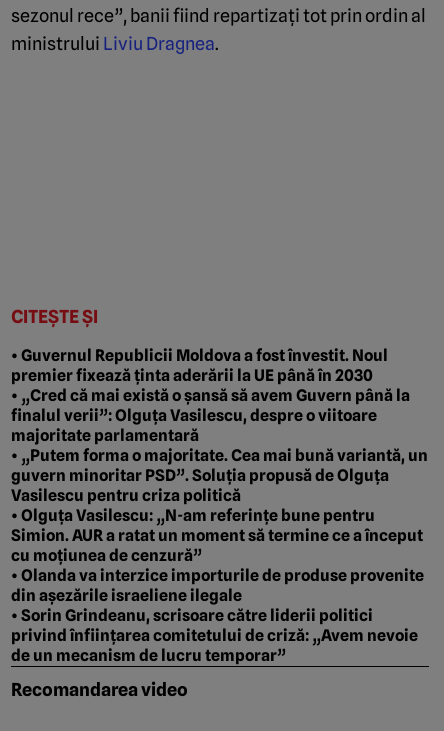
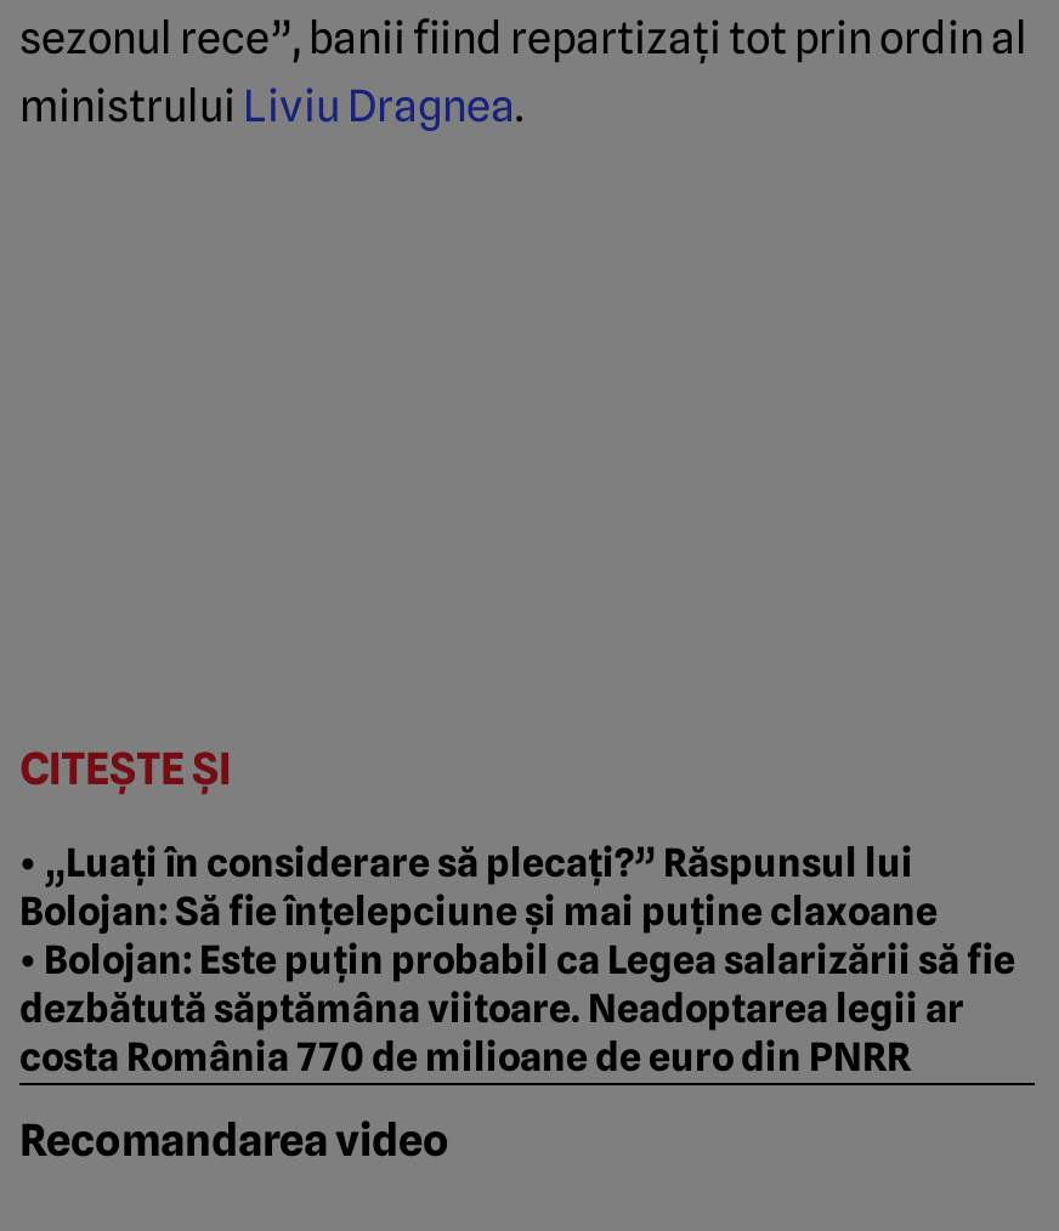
- • Guvernul Republicii Moldova a fost învestit. Noul
- premier fixează ținta aderării la UE până în 2030
- • „Cred că mai există o șansă să avem Guvern până la
- finalul verii”: Olguța Vasilescu, despre o viitoare
- majoritate parlamentară
- • „Putem forma o majoritate. Cea mai bună variantă, un
- guvern minoritar PSD”. Soluția propusă de Olguța
- Vasilescu pentru criza politică
- • Olguța Vasilescu: „N-am referințe bune pentru
- Simion. AUR a ratat un moment să termine ce a început
- cu moțiunea de cenzură”
- • Olanda va interzice importurile de produse provenite
- din așezările israeliene ilegale
- • Sorin Grindeanu, scrisoare către liderii politici
- privind înființarea comitetului de criză: „Avem nevoie
- de un mecanism de lucru temporar”
+ • „Luați în considerare să plecați?” Răspunsul lui
+ Bolojan: Să fie înțelepciune și mai puține claxoane
+ • Bolojan: Este puțin probabil ca Legea salarizării să fie
+ dezbătută săptămâna viitoare. Neadoptarea legii ar
+ costa România 770 de milioane de euro din PNRR
